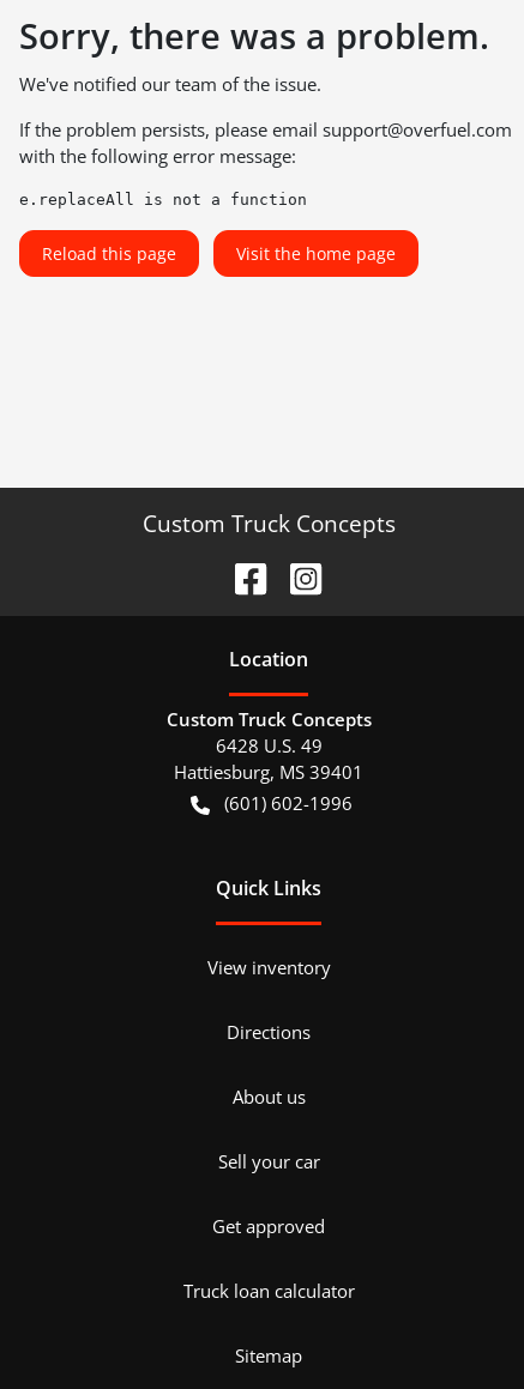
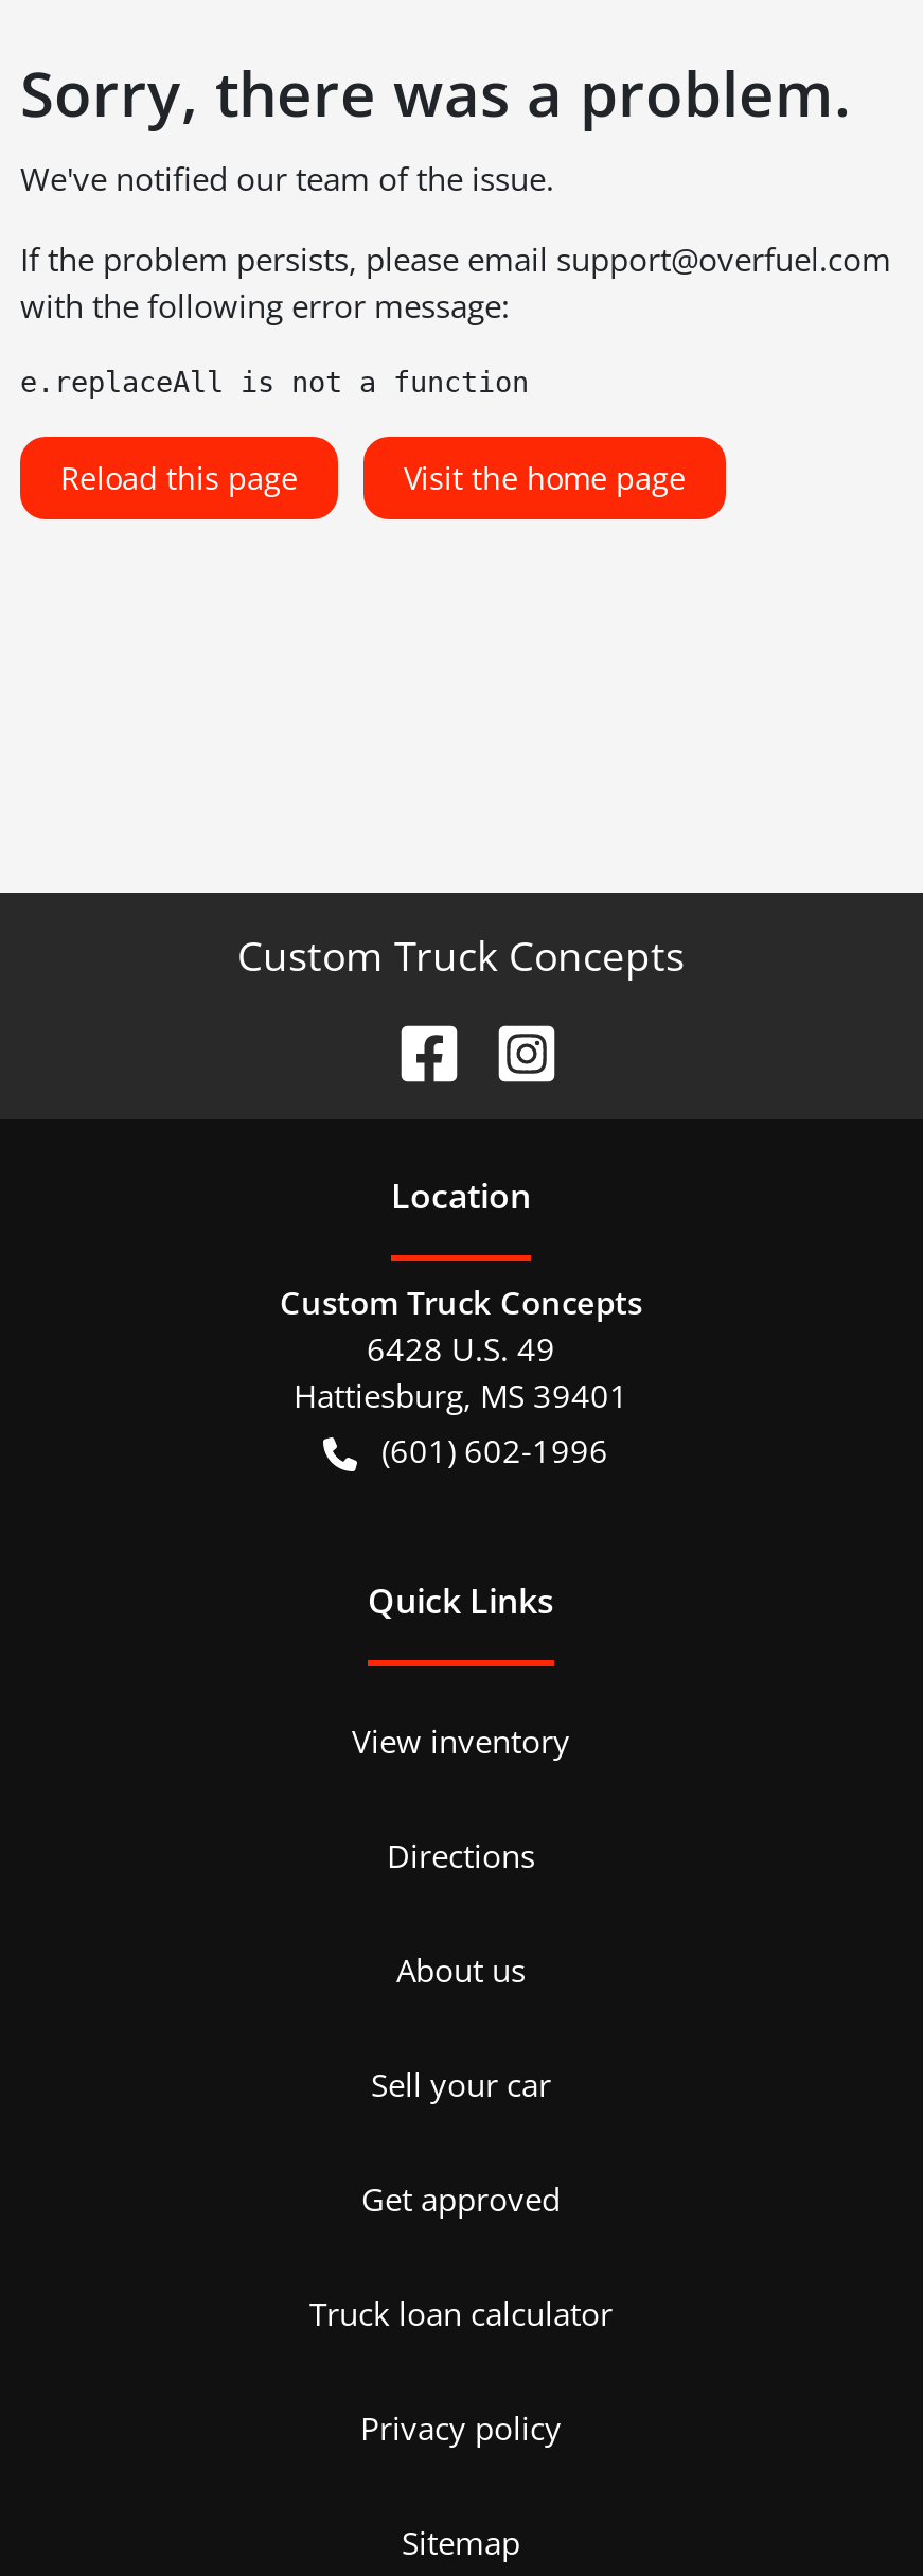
+ Privacy policy
